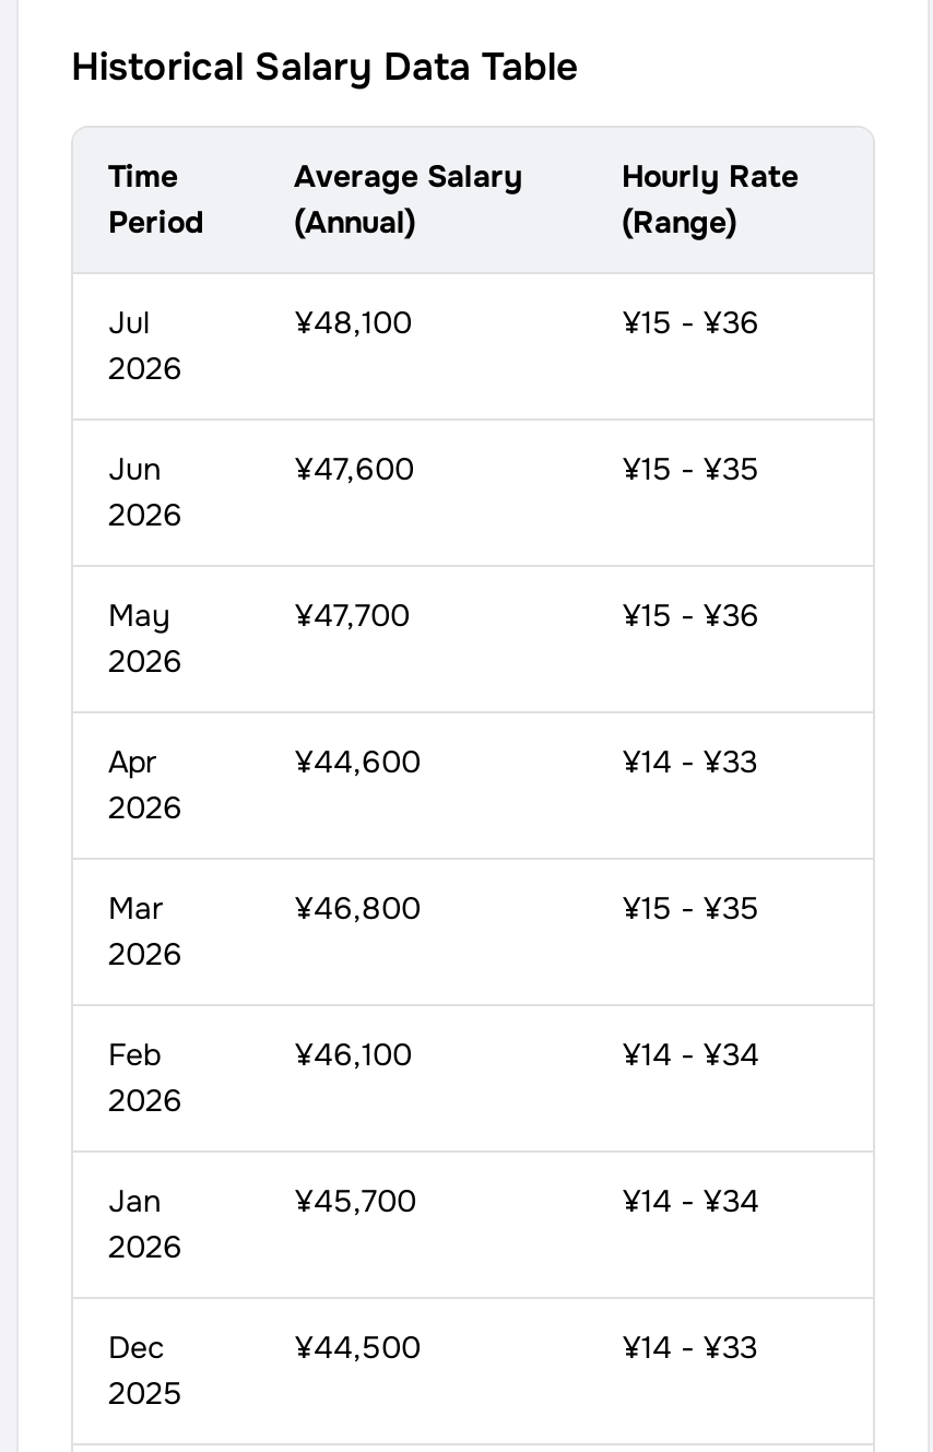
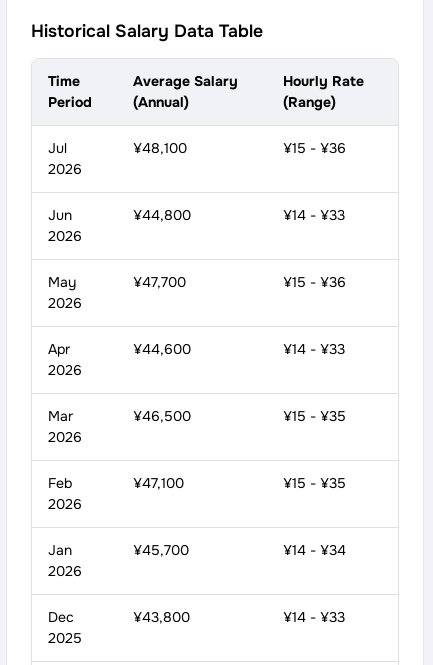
- ¥47,600
+ ¥44,800

- ¥15 - ¥35
+ ¥14 - ¥33

- ¥46,800
+ ¥46,500

- ¥46,100
+ ¥47,100

- ¥14 - ¥34
+ ¥15 - ¥35

- ¥44,500
+ ¥43,800
